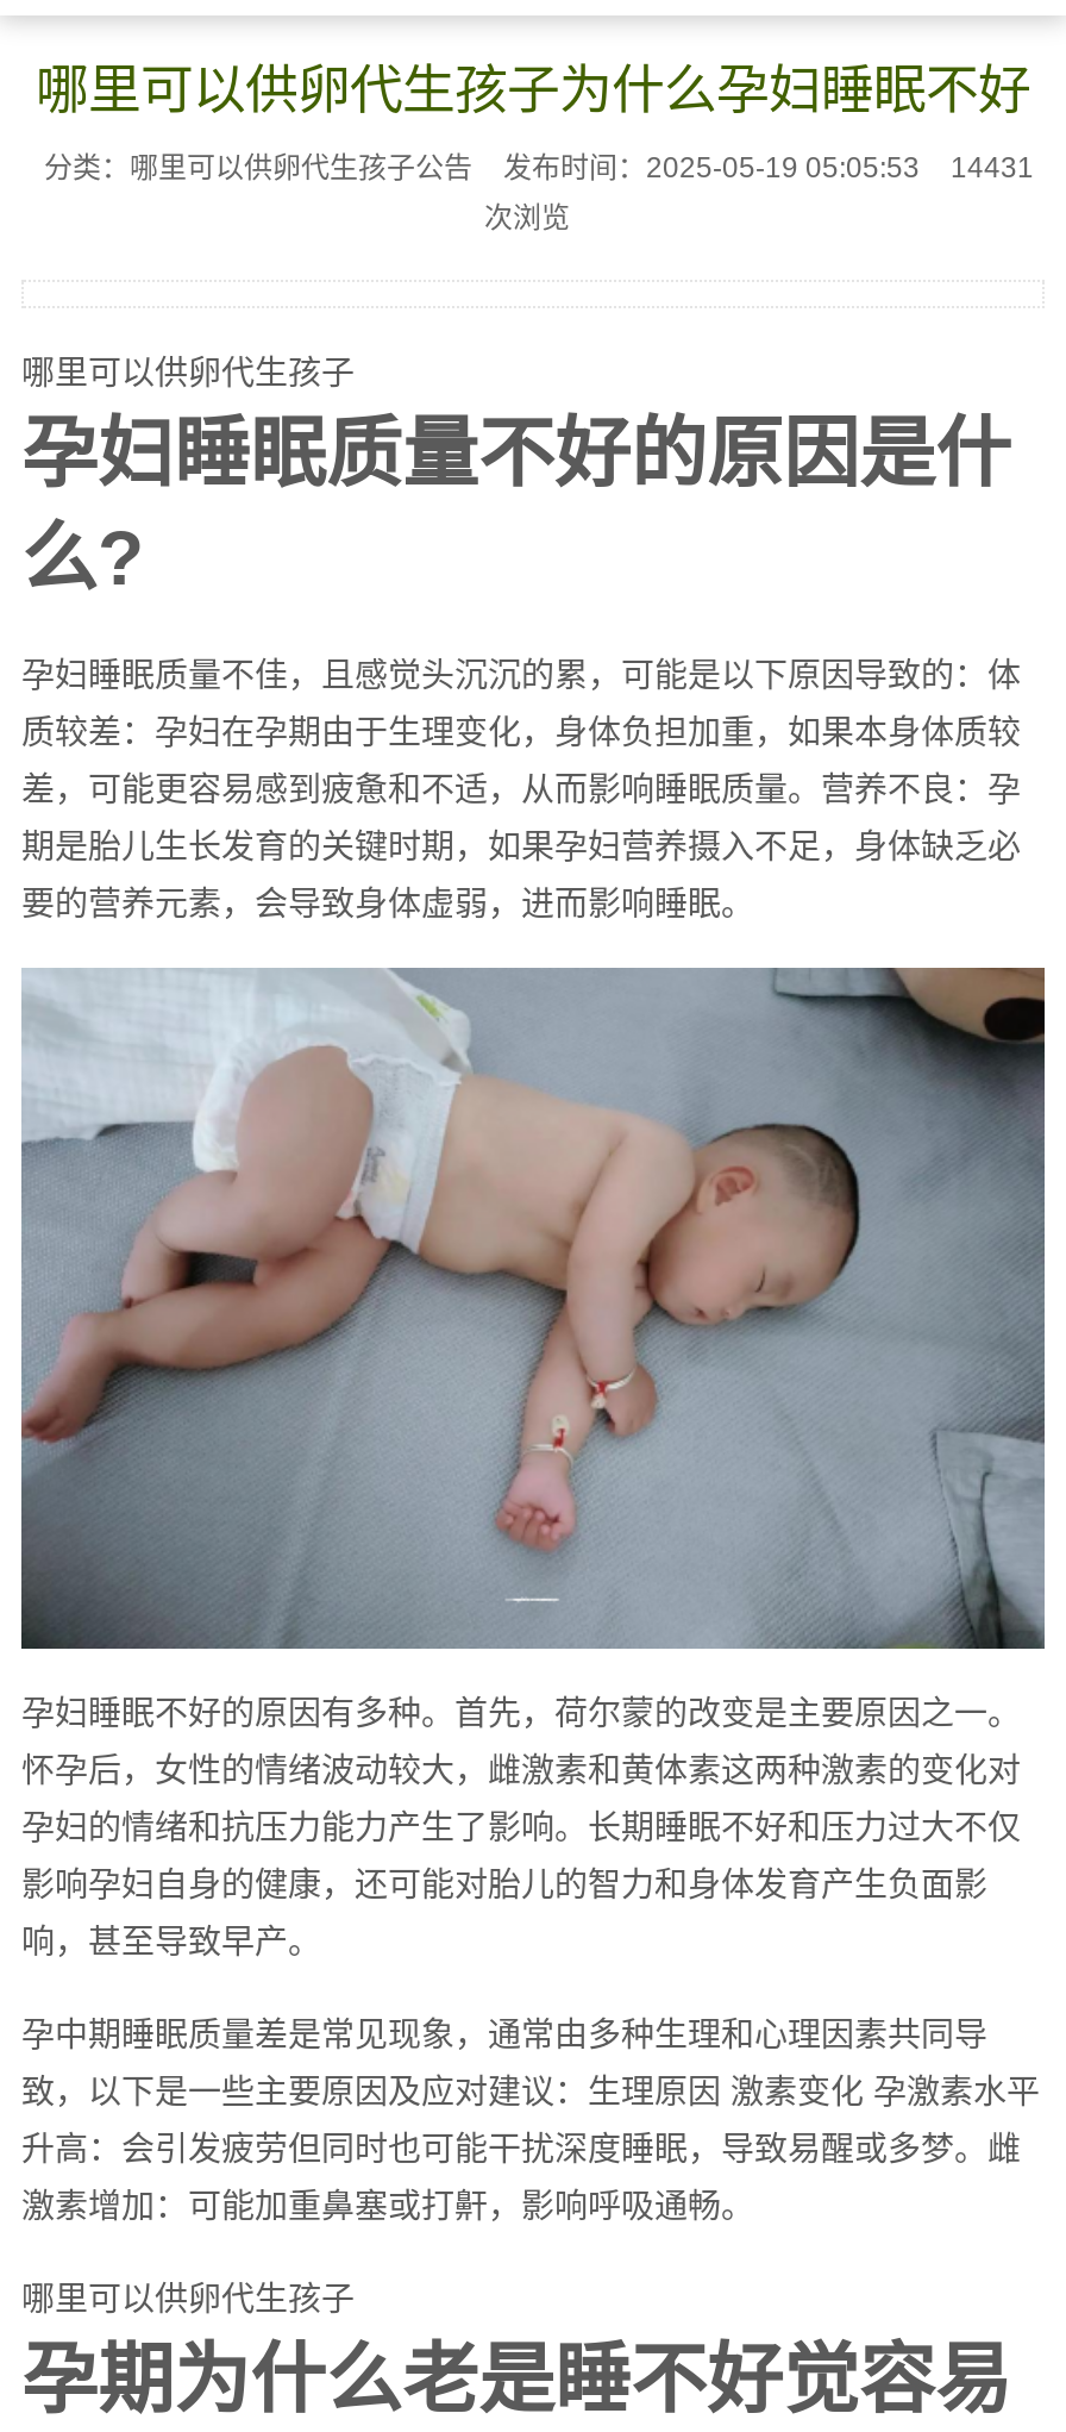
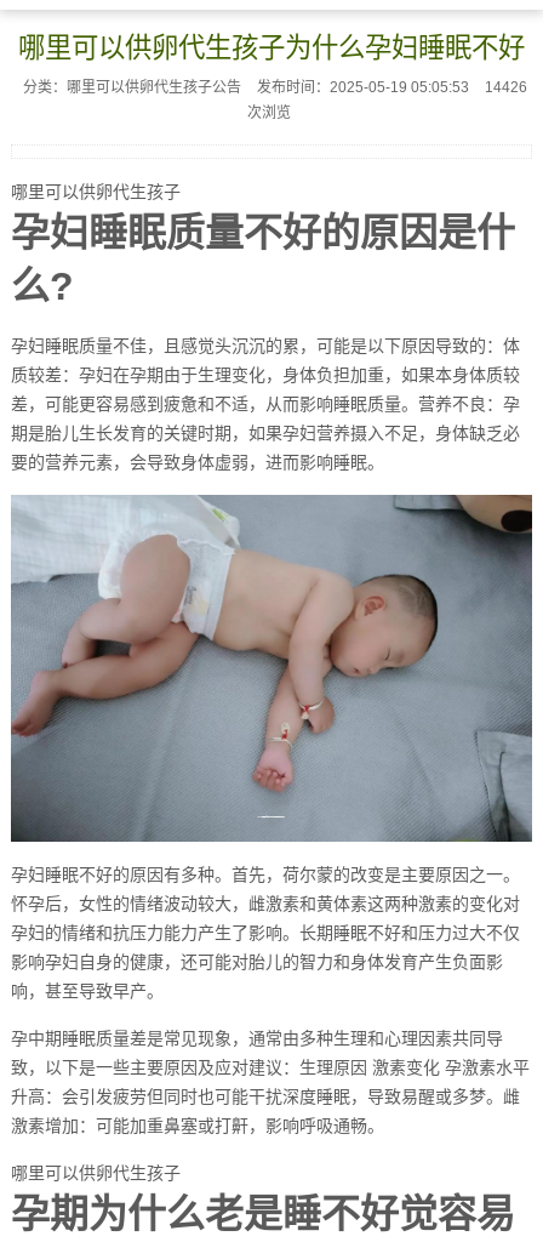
- 分类：哪里可以供卵代生孩子公告 发布时间：2025-05-19 05:05:53 14431
+ 分类：哪里可以供卵代生孩子公告 发布时间：2025-05-19 05:05:53 14426
